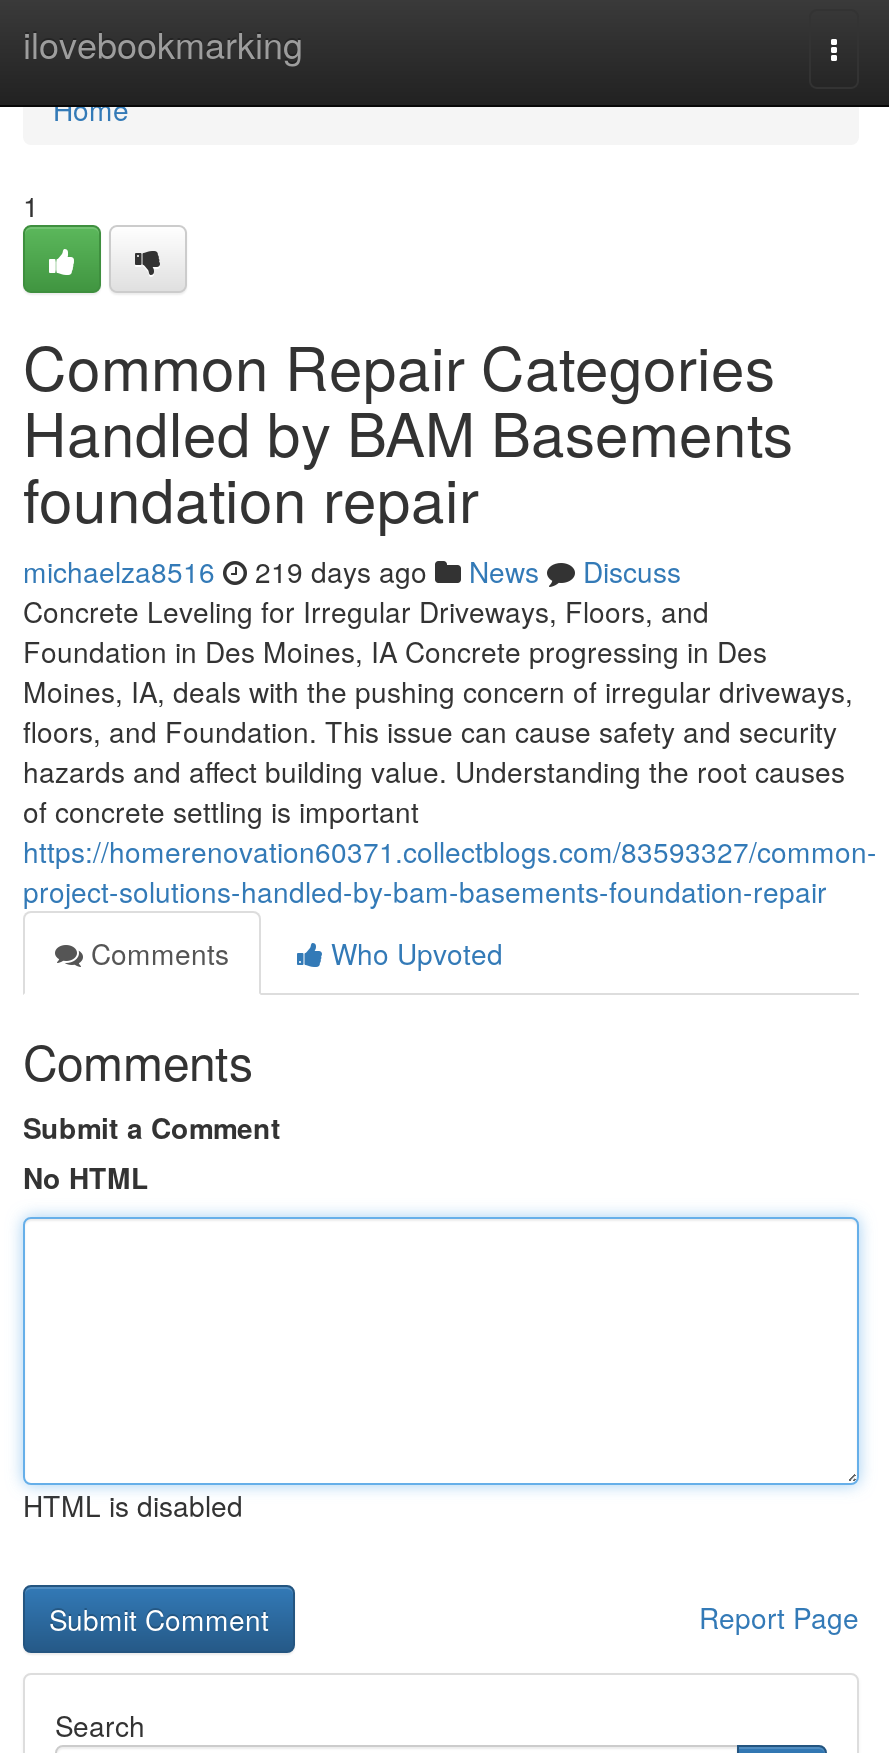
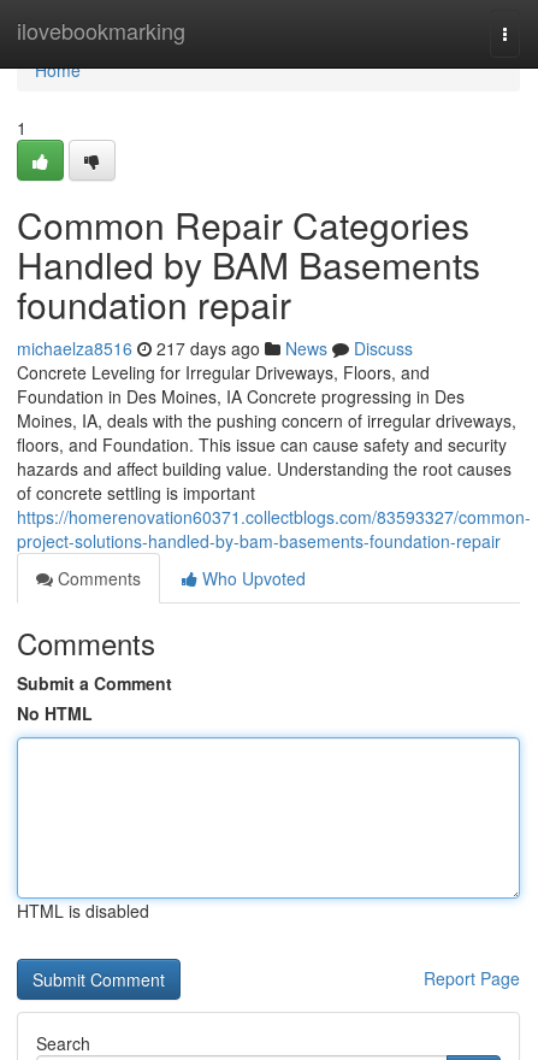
- michaelza8516 219 days ago News Discuss
+ michaelza8516 217 days ago News Discuss
